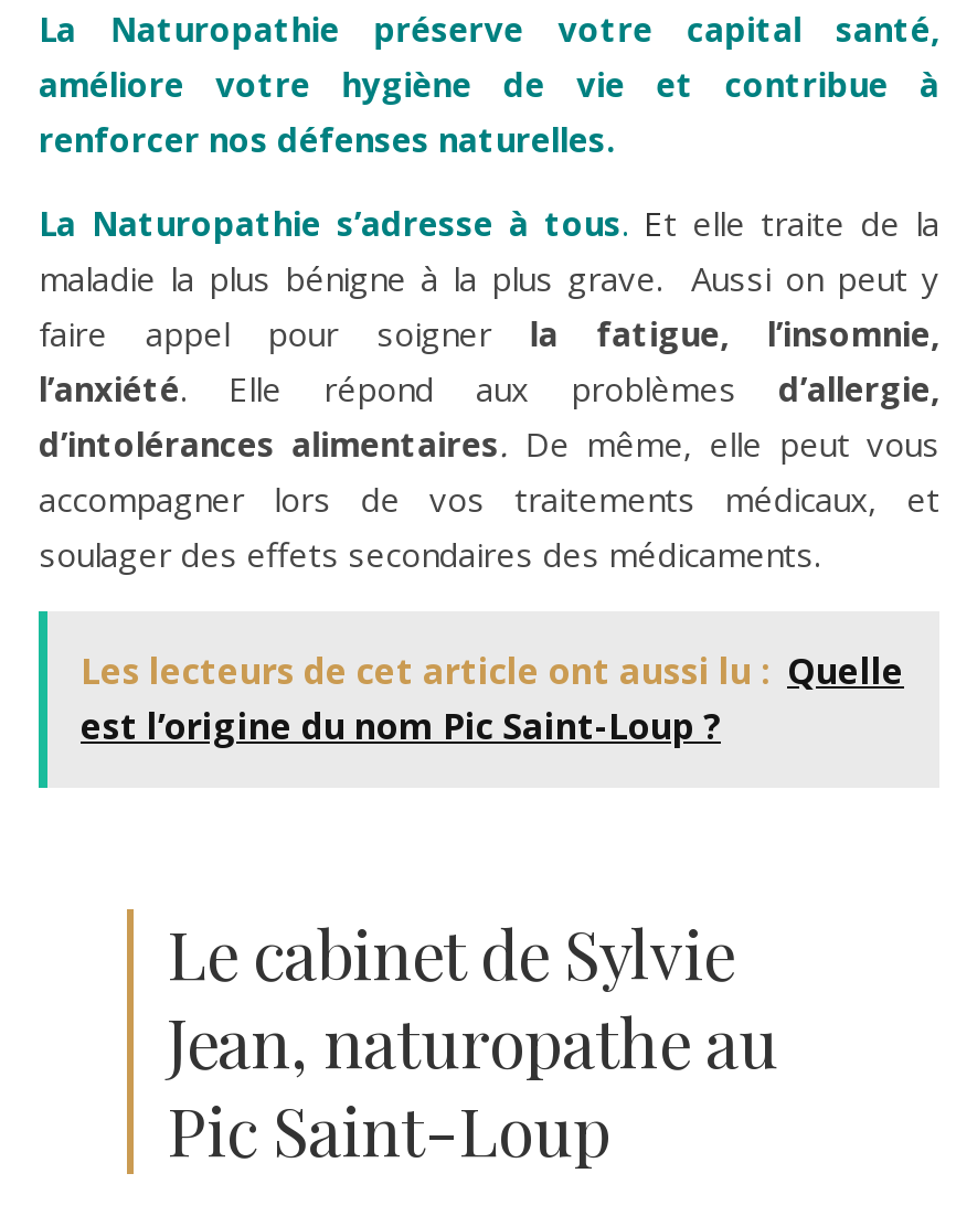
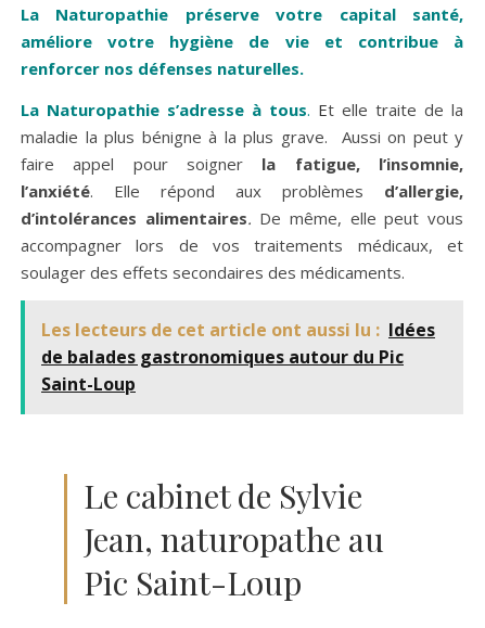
- Les lecteurs de cet article ont aussi lu : Quelle
- est l’origine du nom Pic Saint-Loup ?
+ Les lecteurs de cet article ont aussi lu : Idées
+ de balades gastronomiques autour du Pic
+ Saint-Loup
